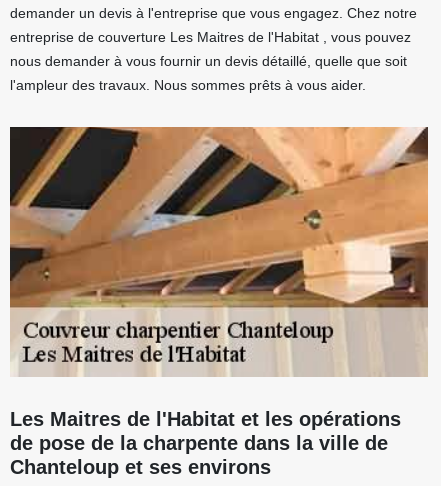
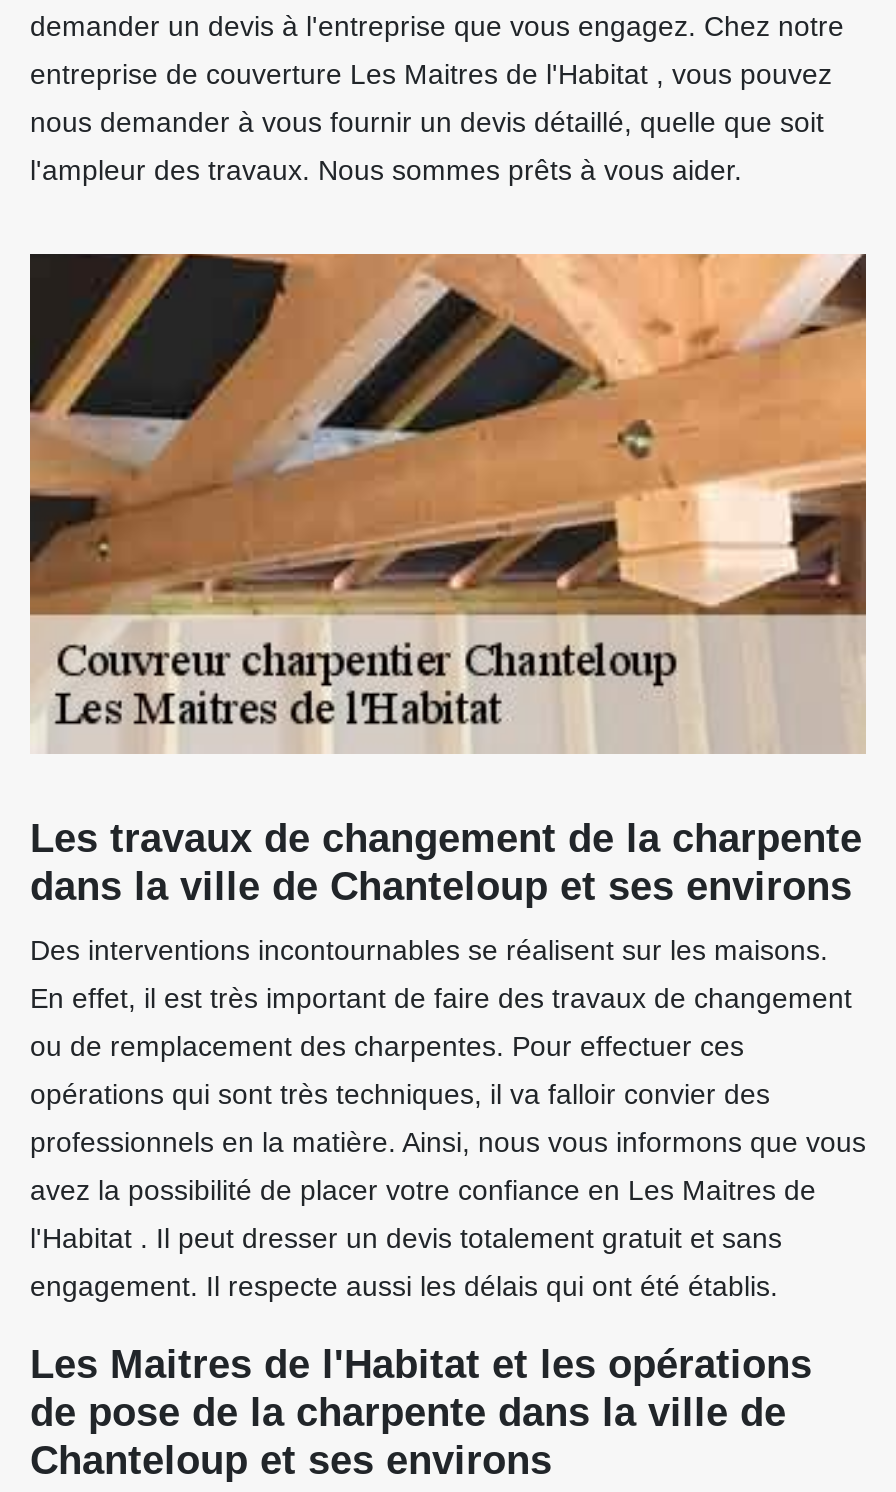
+ Les travaux de changement de la charpente
+ dans la ville de Chanteloup et ses environs
+ Des interventions incontournables se réalisent sur les maisons.
+ En effet, il est très important de faire des travaux de changement
+ ou de remplacement des charpentes. Pour effectuer ces
+ opérations qui sont très techniques, il va falloir convier des
+ professionnels en la matière. Ainsi, nous vous informons que vous
+ avez la possibilité de placer votre confiance en Les Maitres de
+ l'Habitat . Il peut dresser un devis totalement gratuit et sans
+ engagement. Il respecte aussi les délais qui ont été établis.
